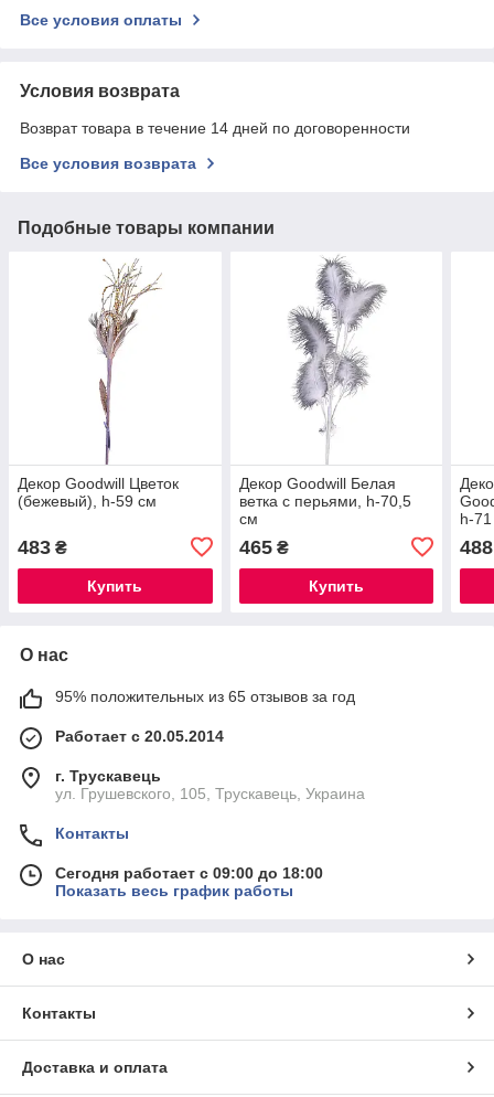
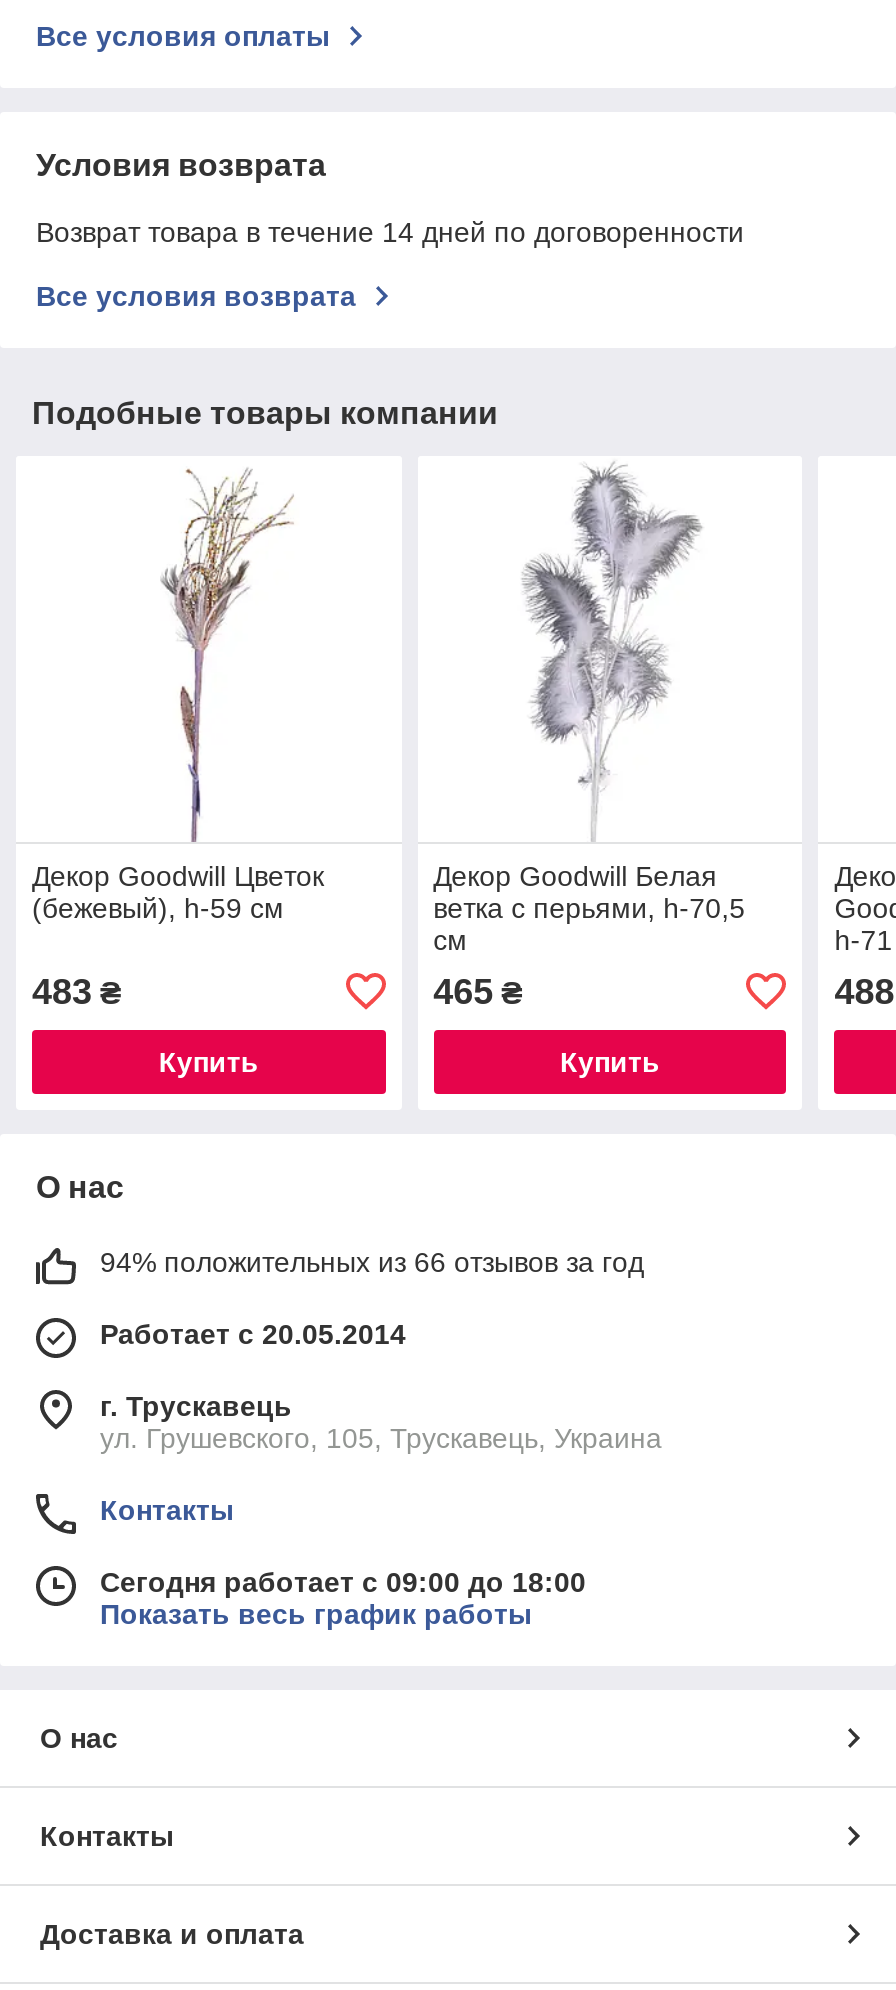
- 95% положительных из 65 отзывов за год
+ 94% положительных из 66 отзывов за год
